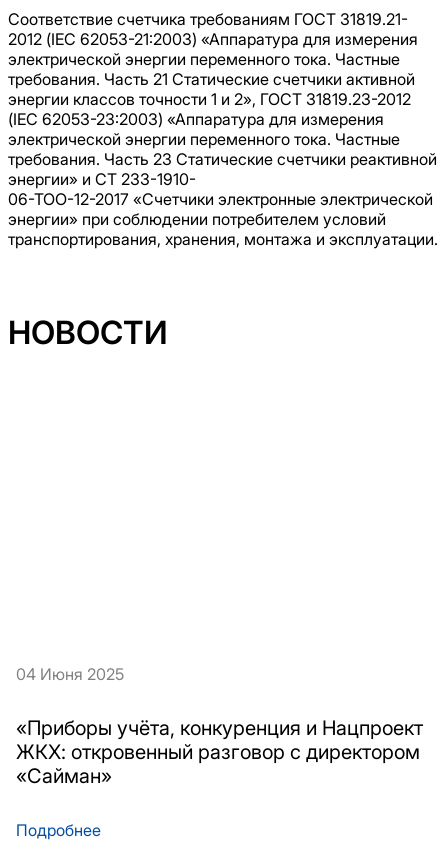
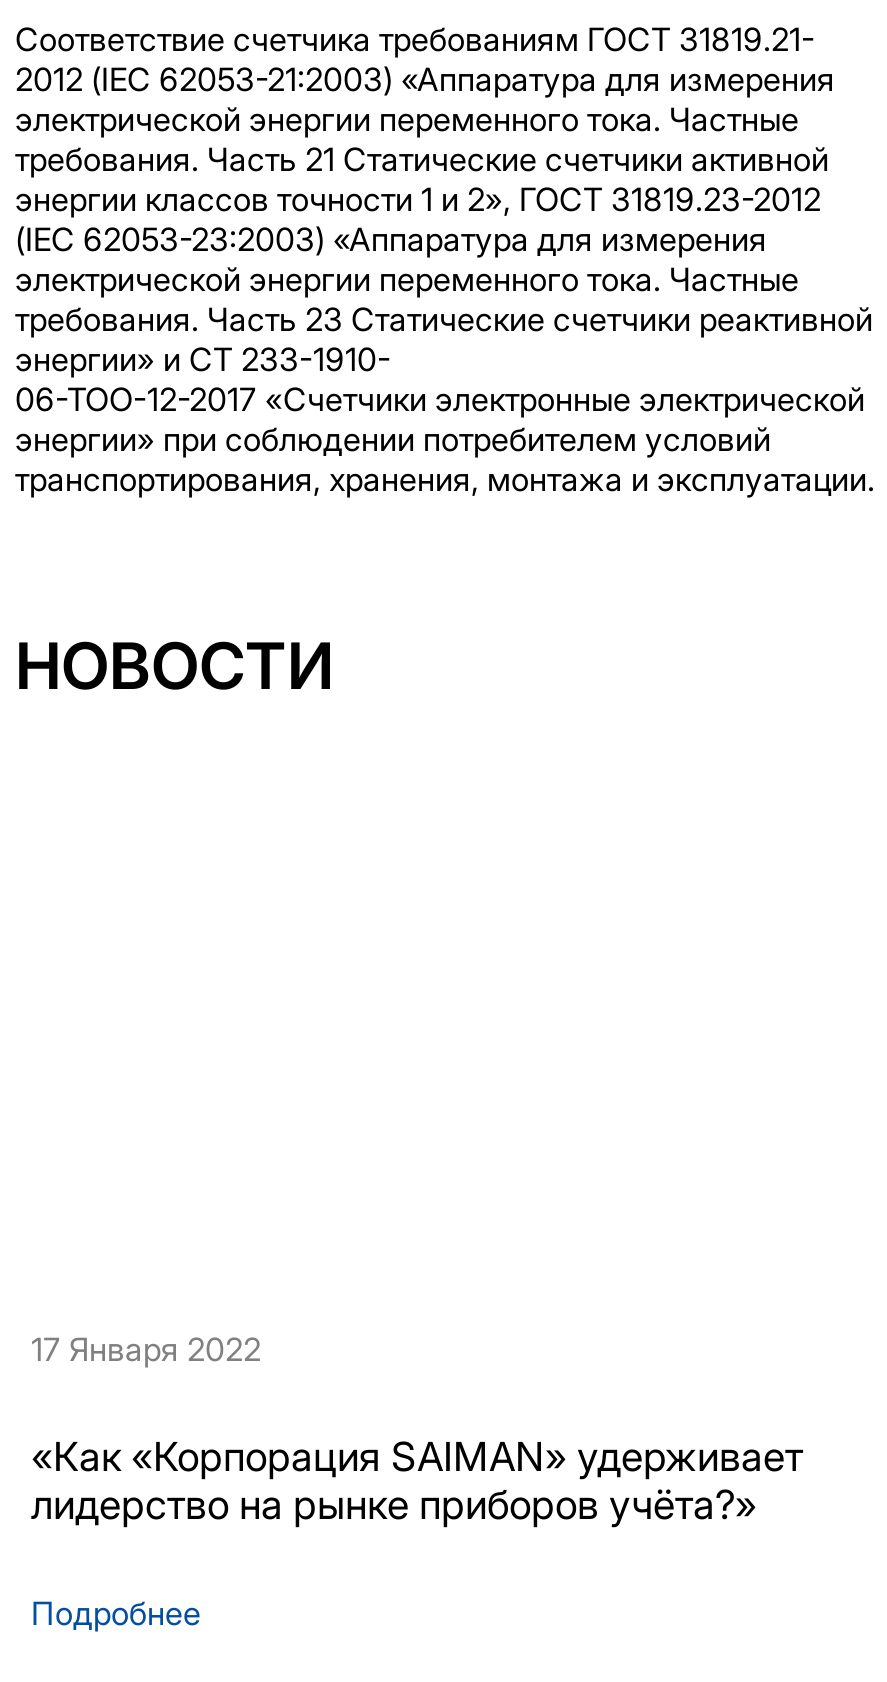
- 04 Июня 2025
+ 17 Января 2022

- «Приборы учёта, конкуренция и Нацпроект
- ЖКХ: откровенный разговор с директором
- «Сайман»
+ «Как «Корпорация SAIMAN» удерживает
+ лидерство на рынке приборов учёта?»
